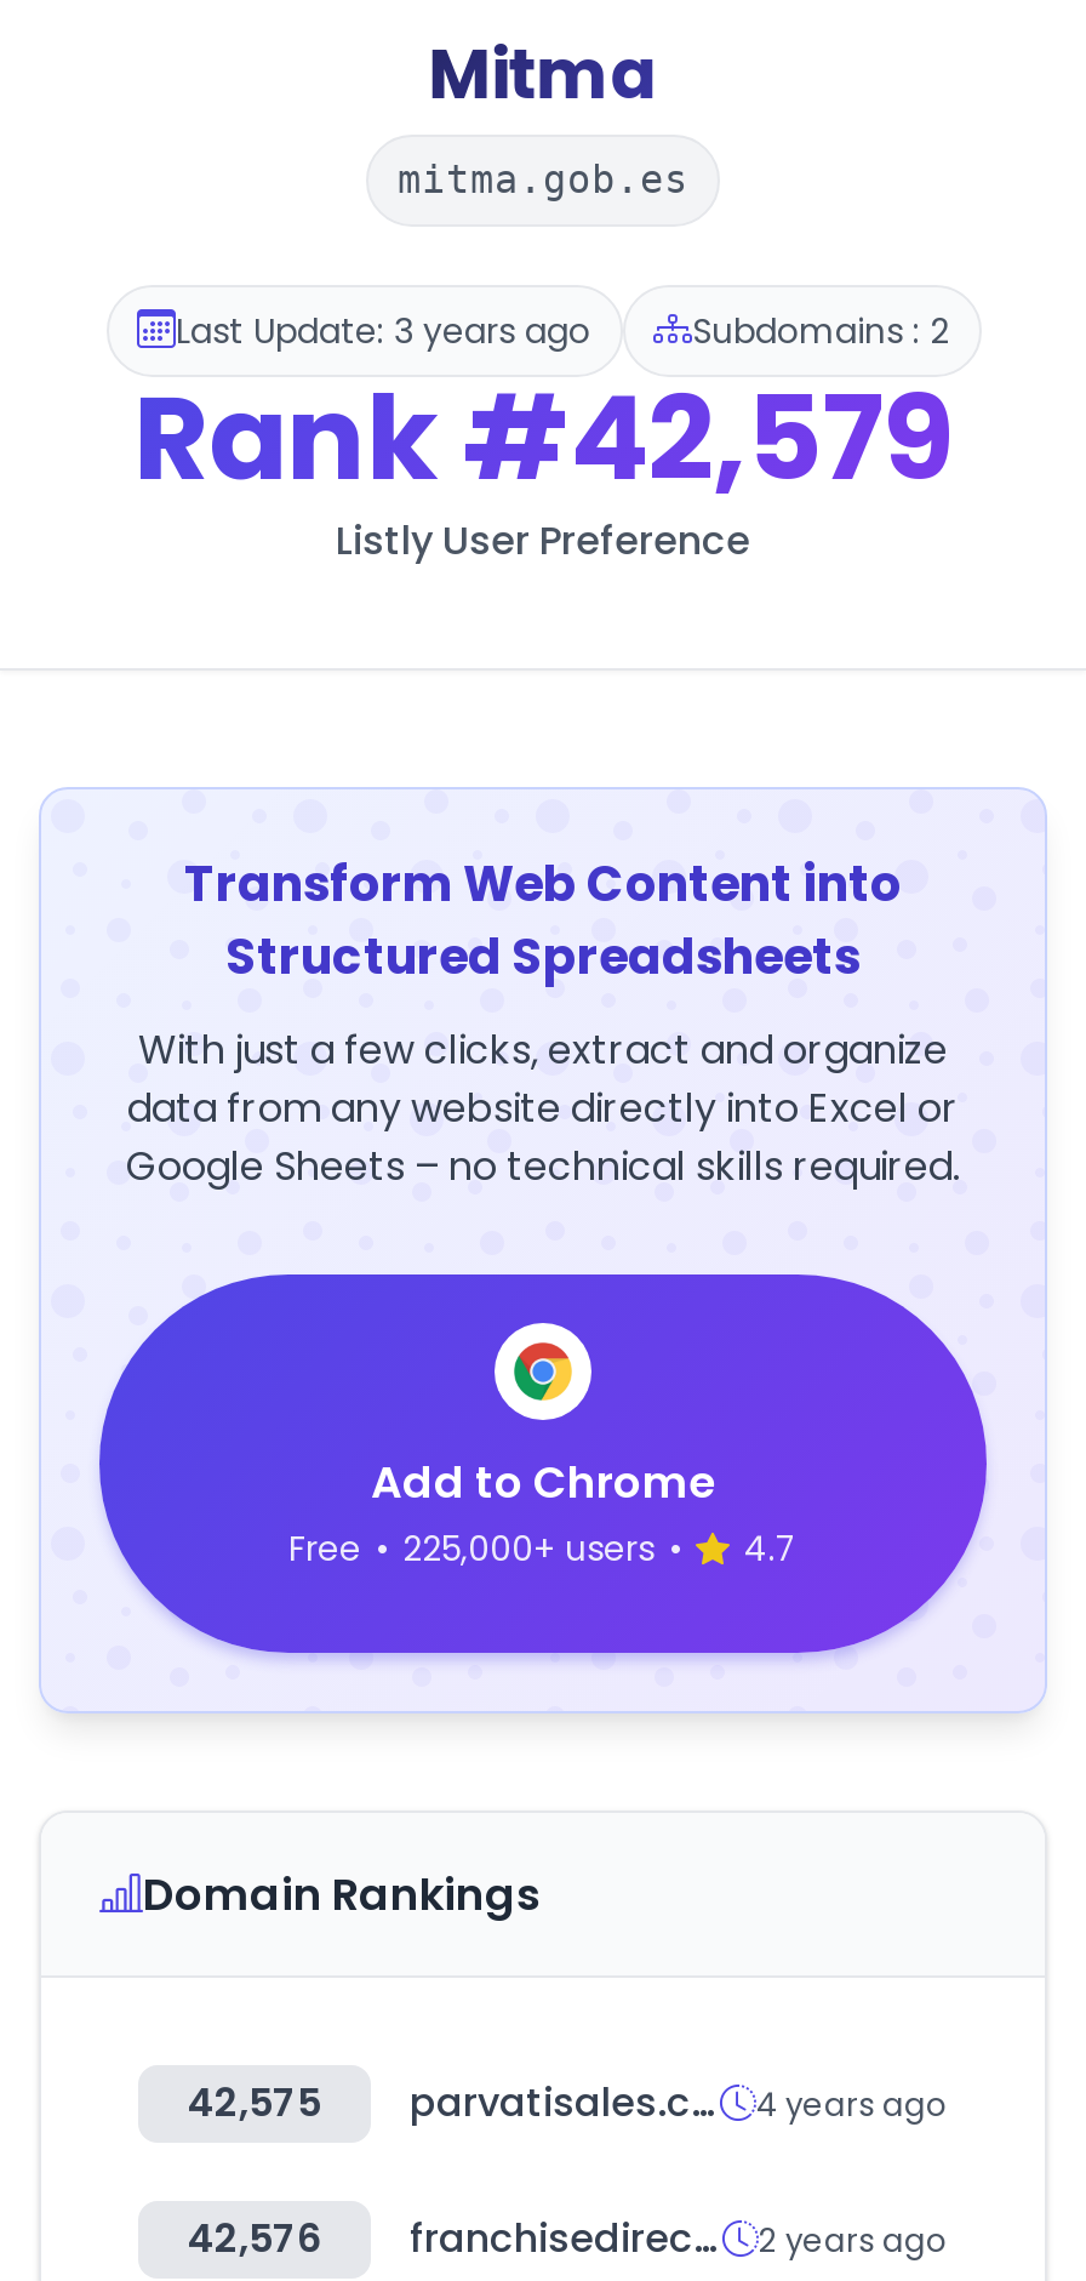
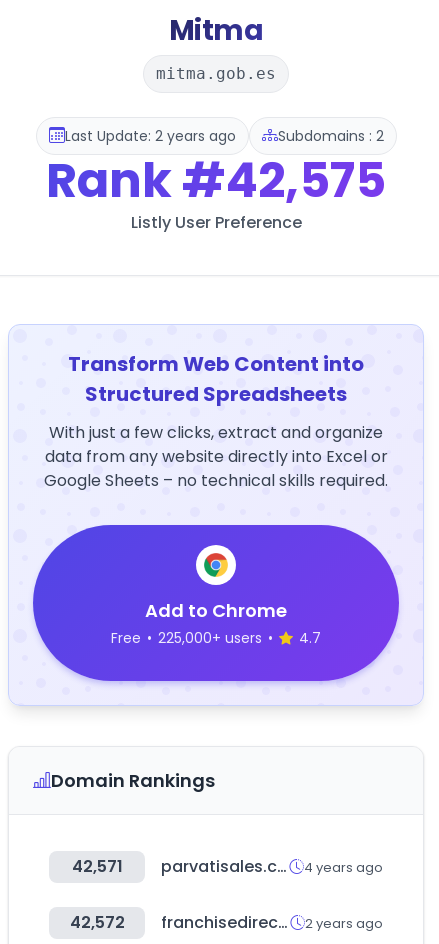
- Last Update: 3 years ago
+ Last Update: 2 years ago

- Rank #42,579
+ Rank #42,575

- 42,575
+ 42,571

- 42,576
+ 42,572
